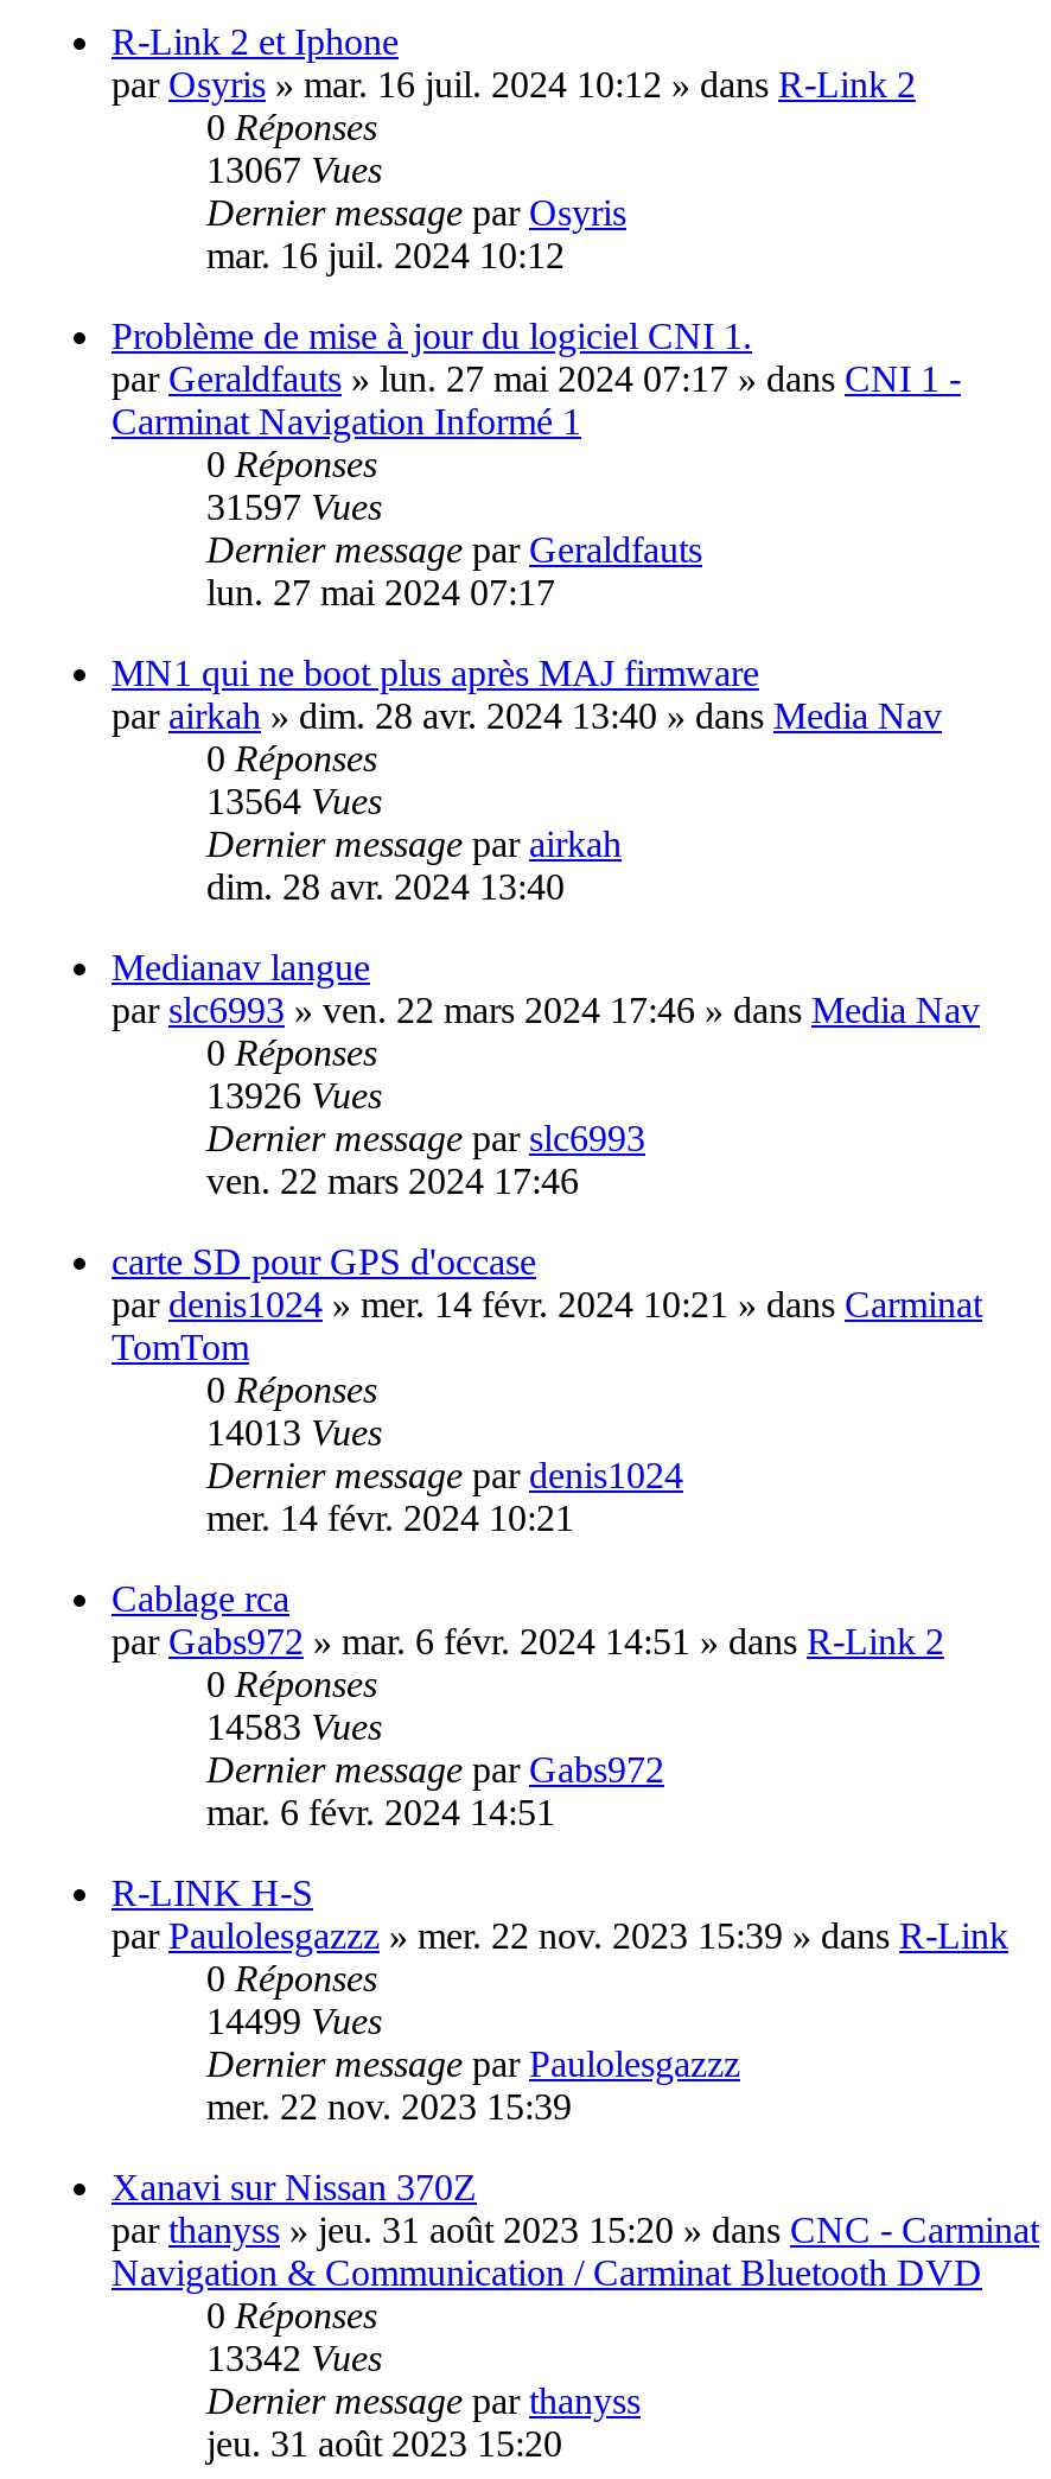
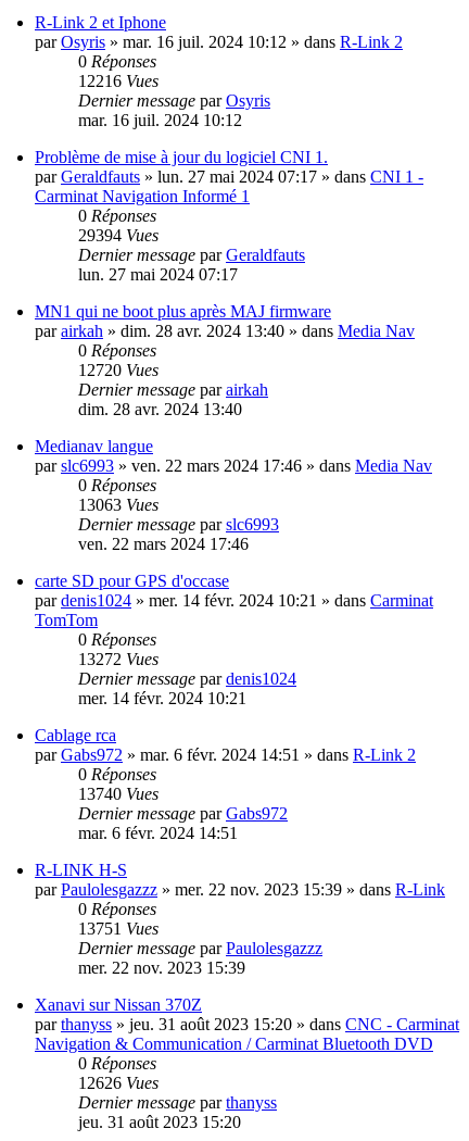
- 13067 Vues
+ 12216 Vues

- 31597 Vues
+ 29394 Vues

- 13564 Vues
+ 12720 Vues

- 13926 Vues
+ 13063 Vues

- 14013 Vues
+ 13272 Vues

- 14583 Vues
+ 13740 Vues

- 14499 Vues
+ 13751 Vues

- 13342 Vues
+ 12626 Vues
